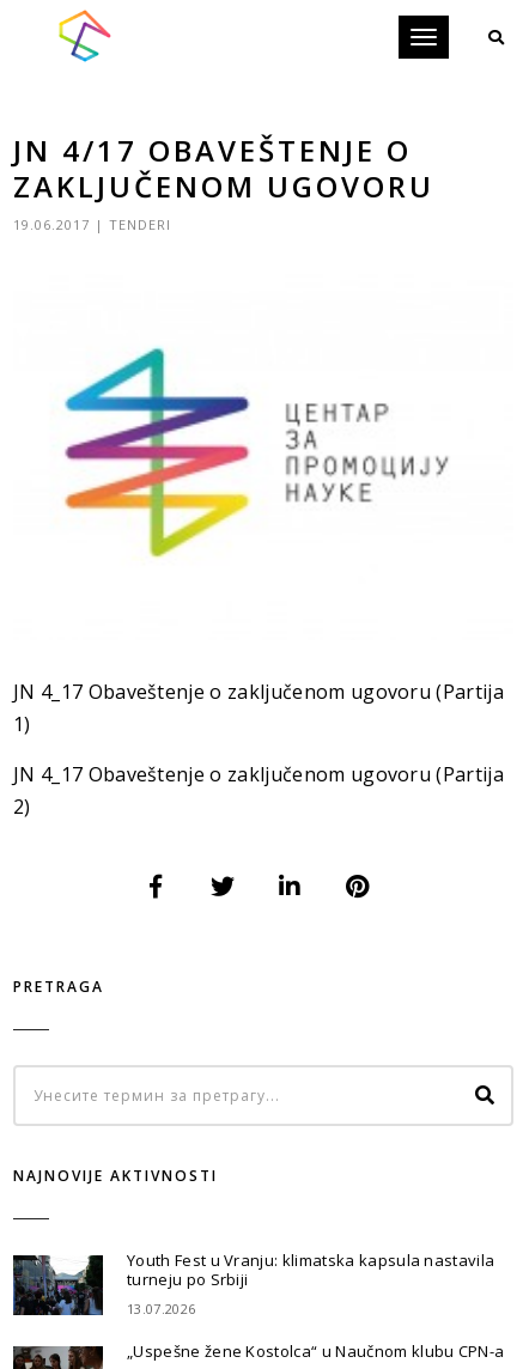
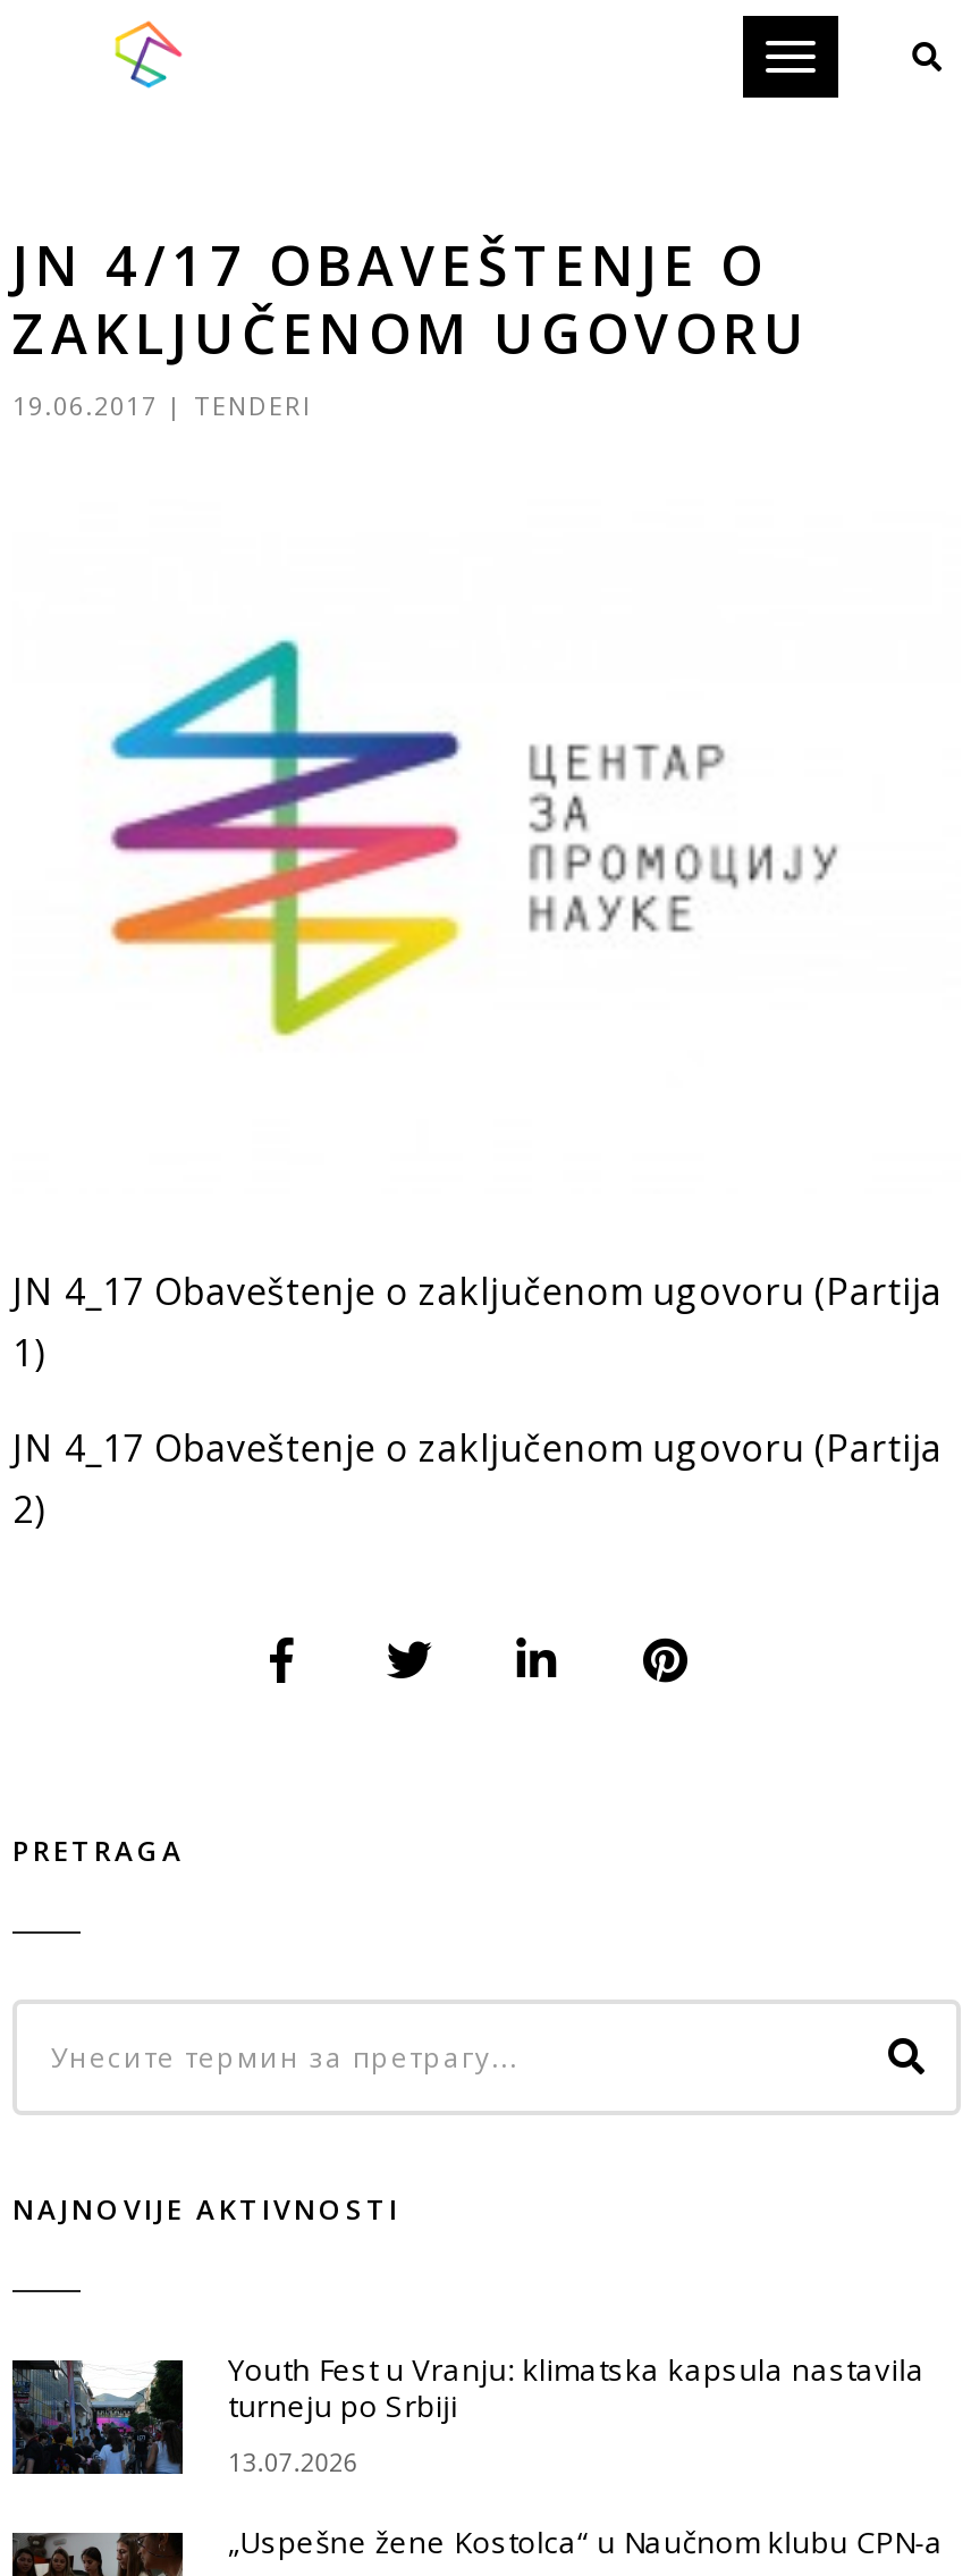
- [image]
+ [image]
